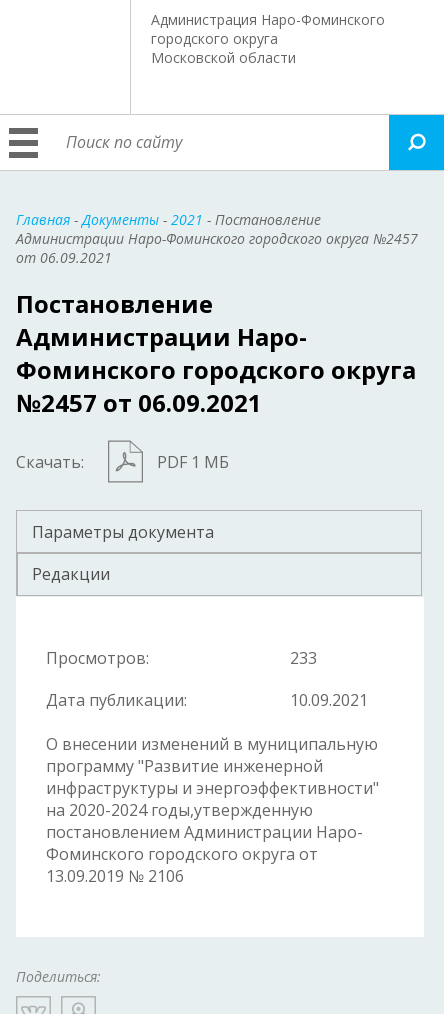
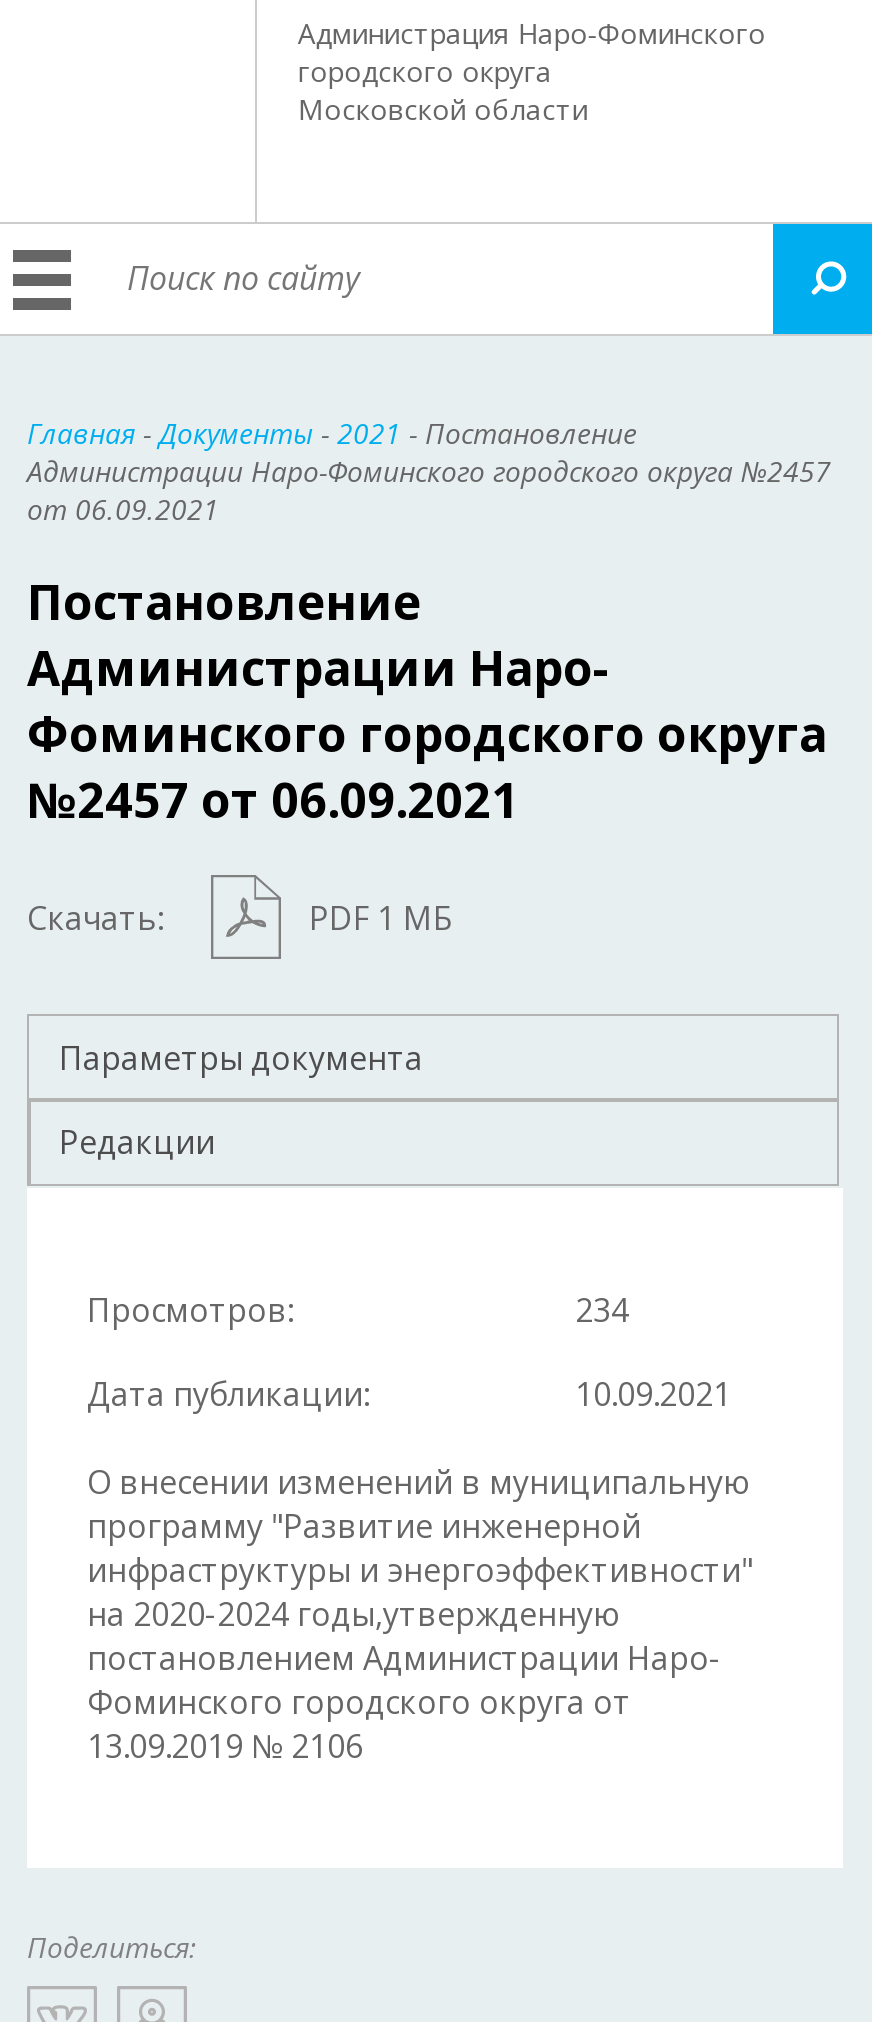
- 233
+ 234
